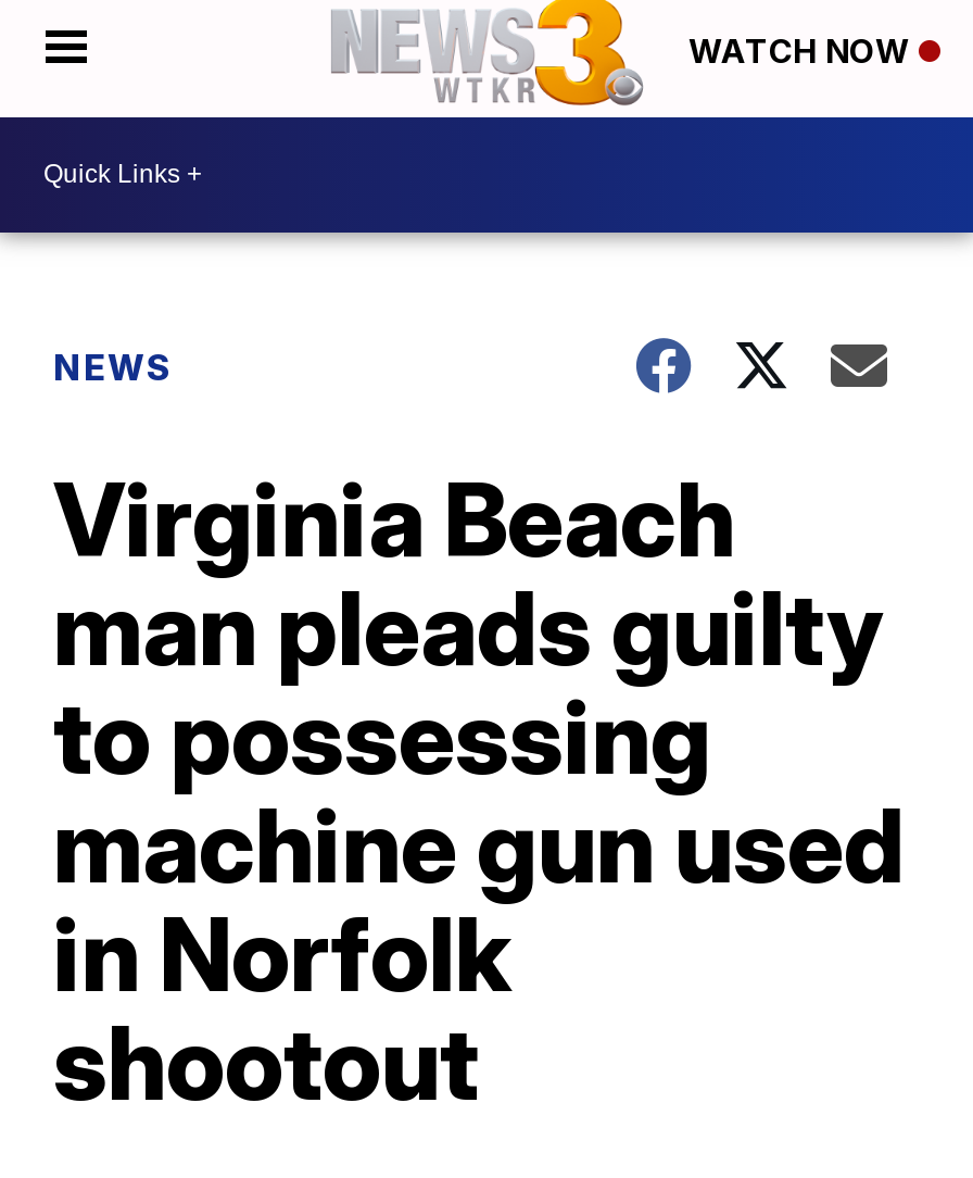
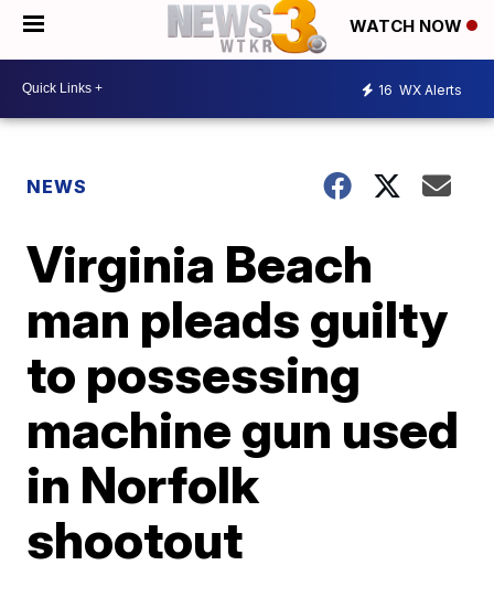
+ 16 WX Alerts
